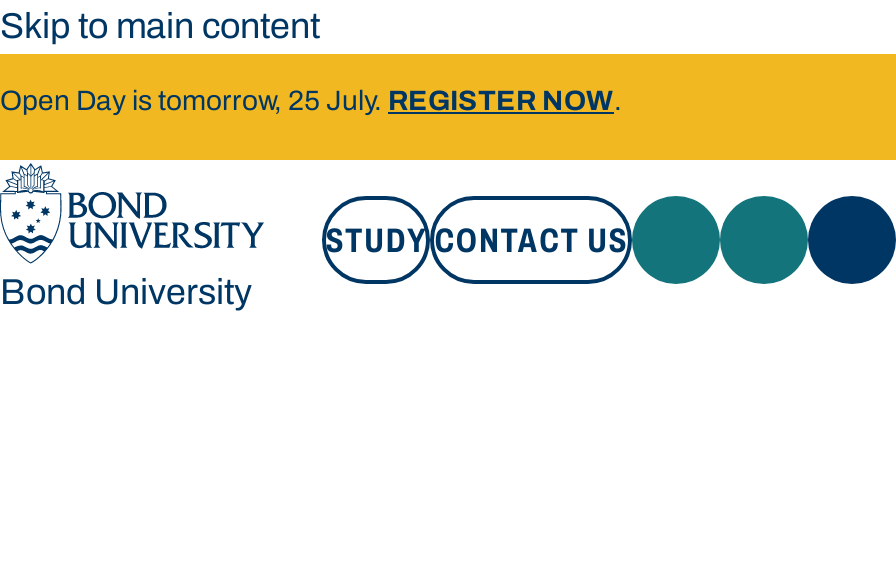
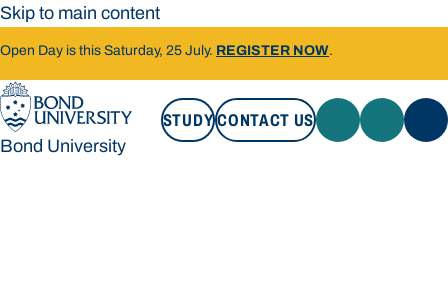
- Open Day is tomorrow, 25 July. REGISTER NOW.
+ Open Day is this Saturday, 25 July. REGISTER NOW.
